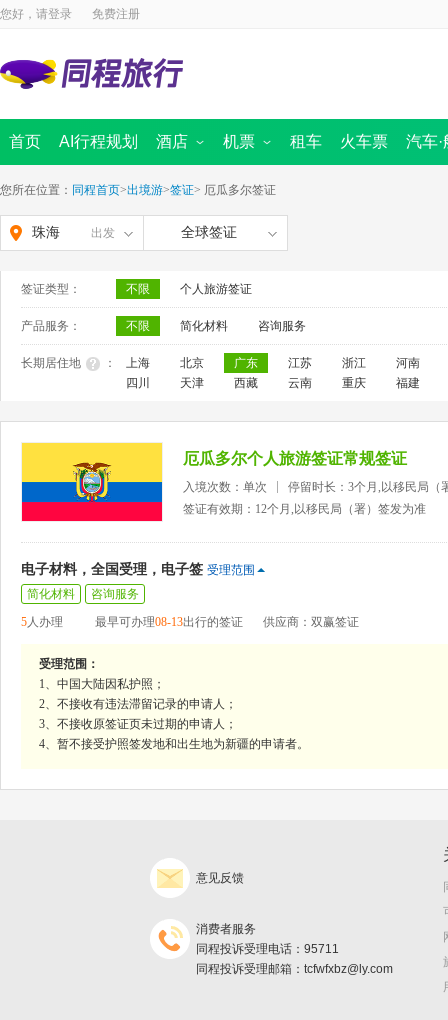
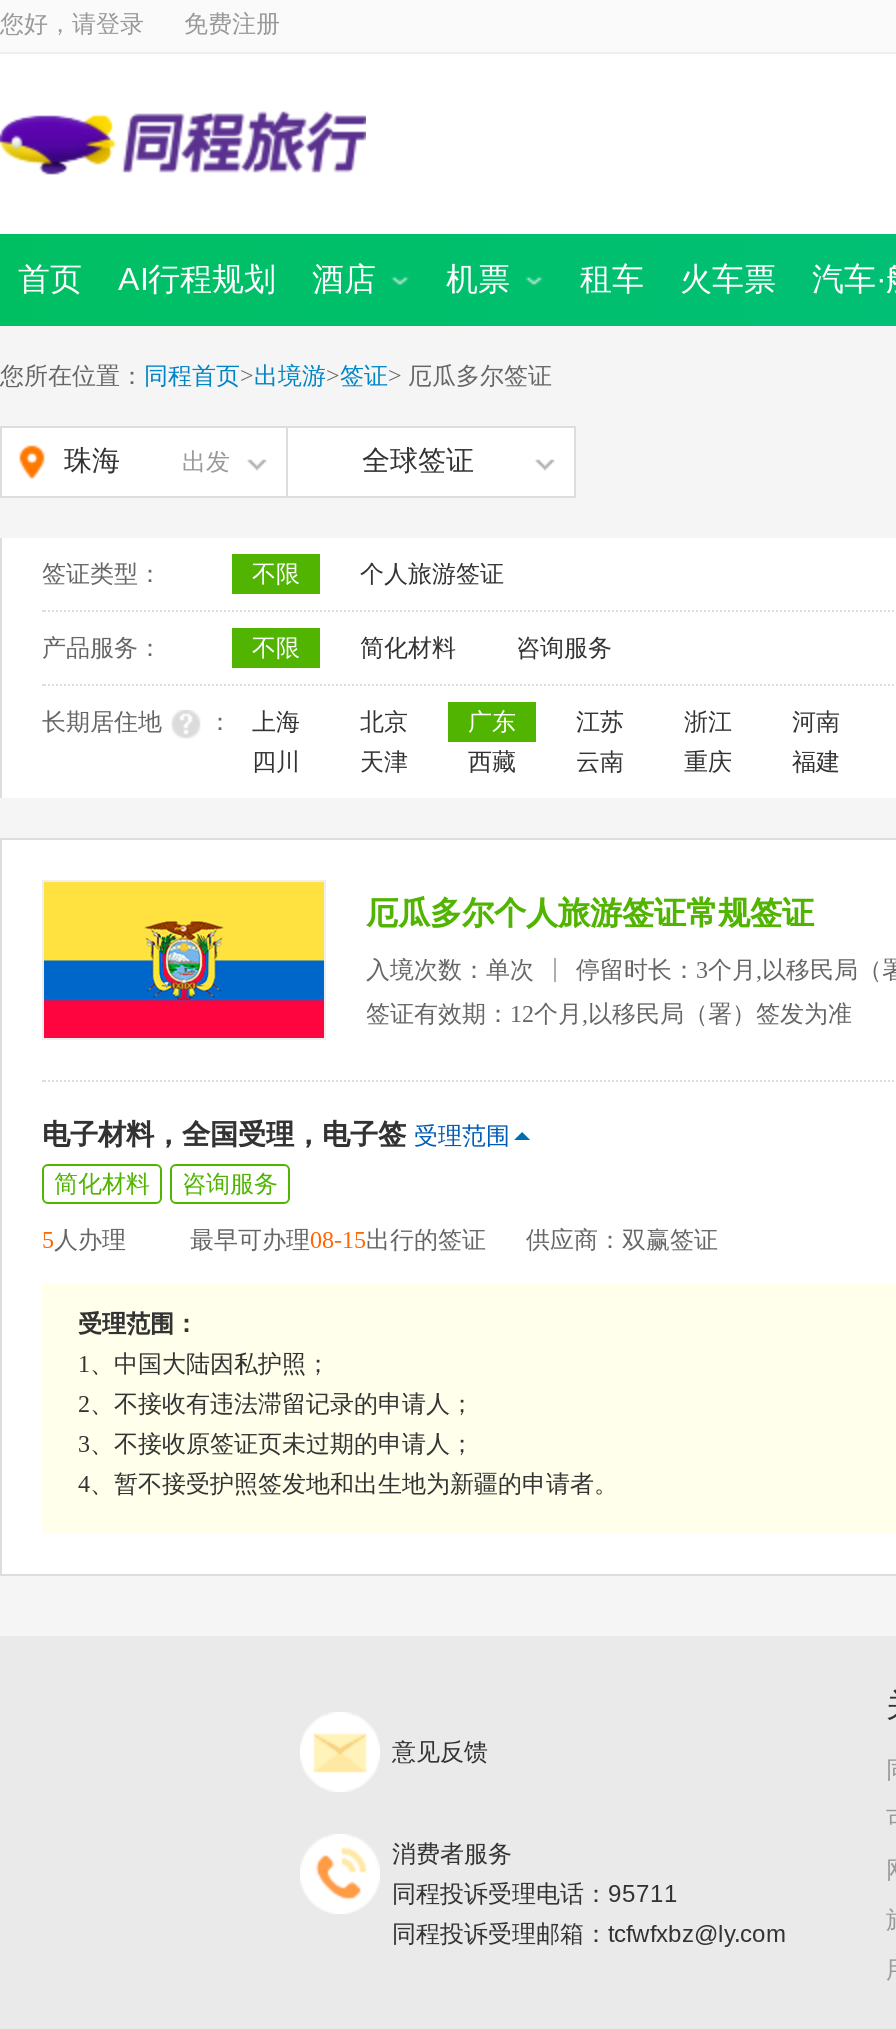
- 最早可办理08-13出行的签证
+ 最早可办理08-15出行的签证
